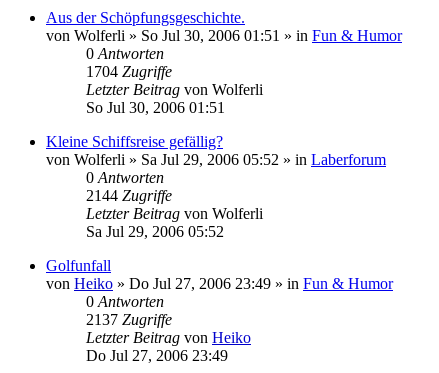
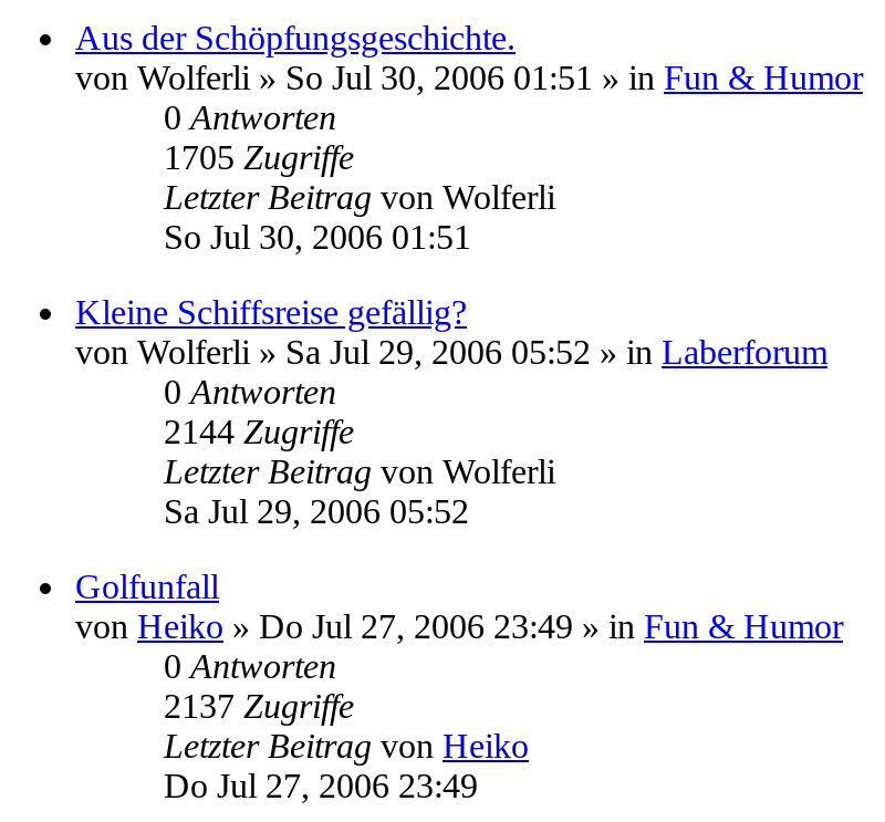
- 1704 Zugriffe
+ 1705 Zugriffe
